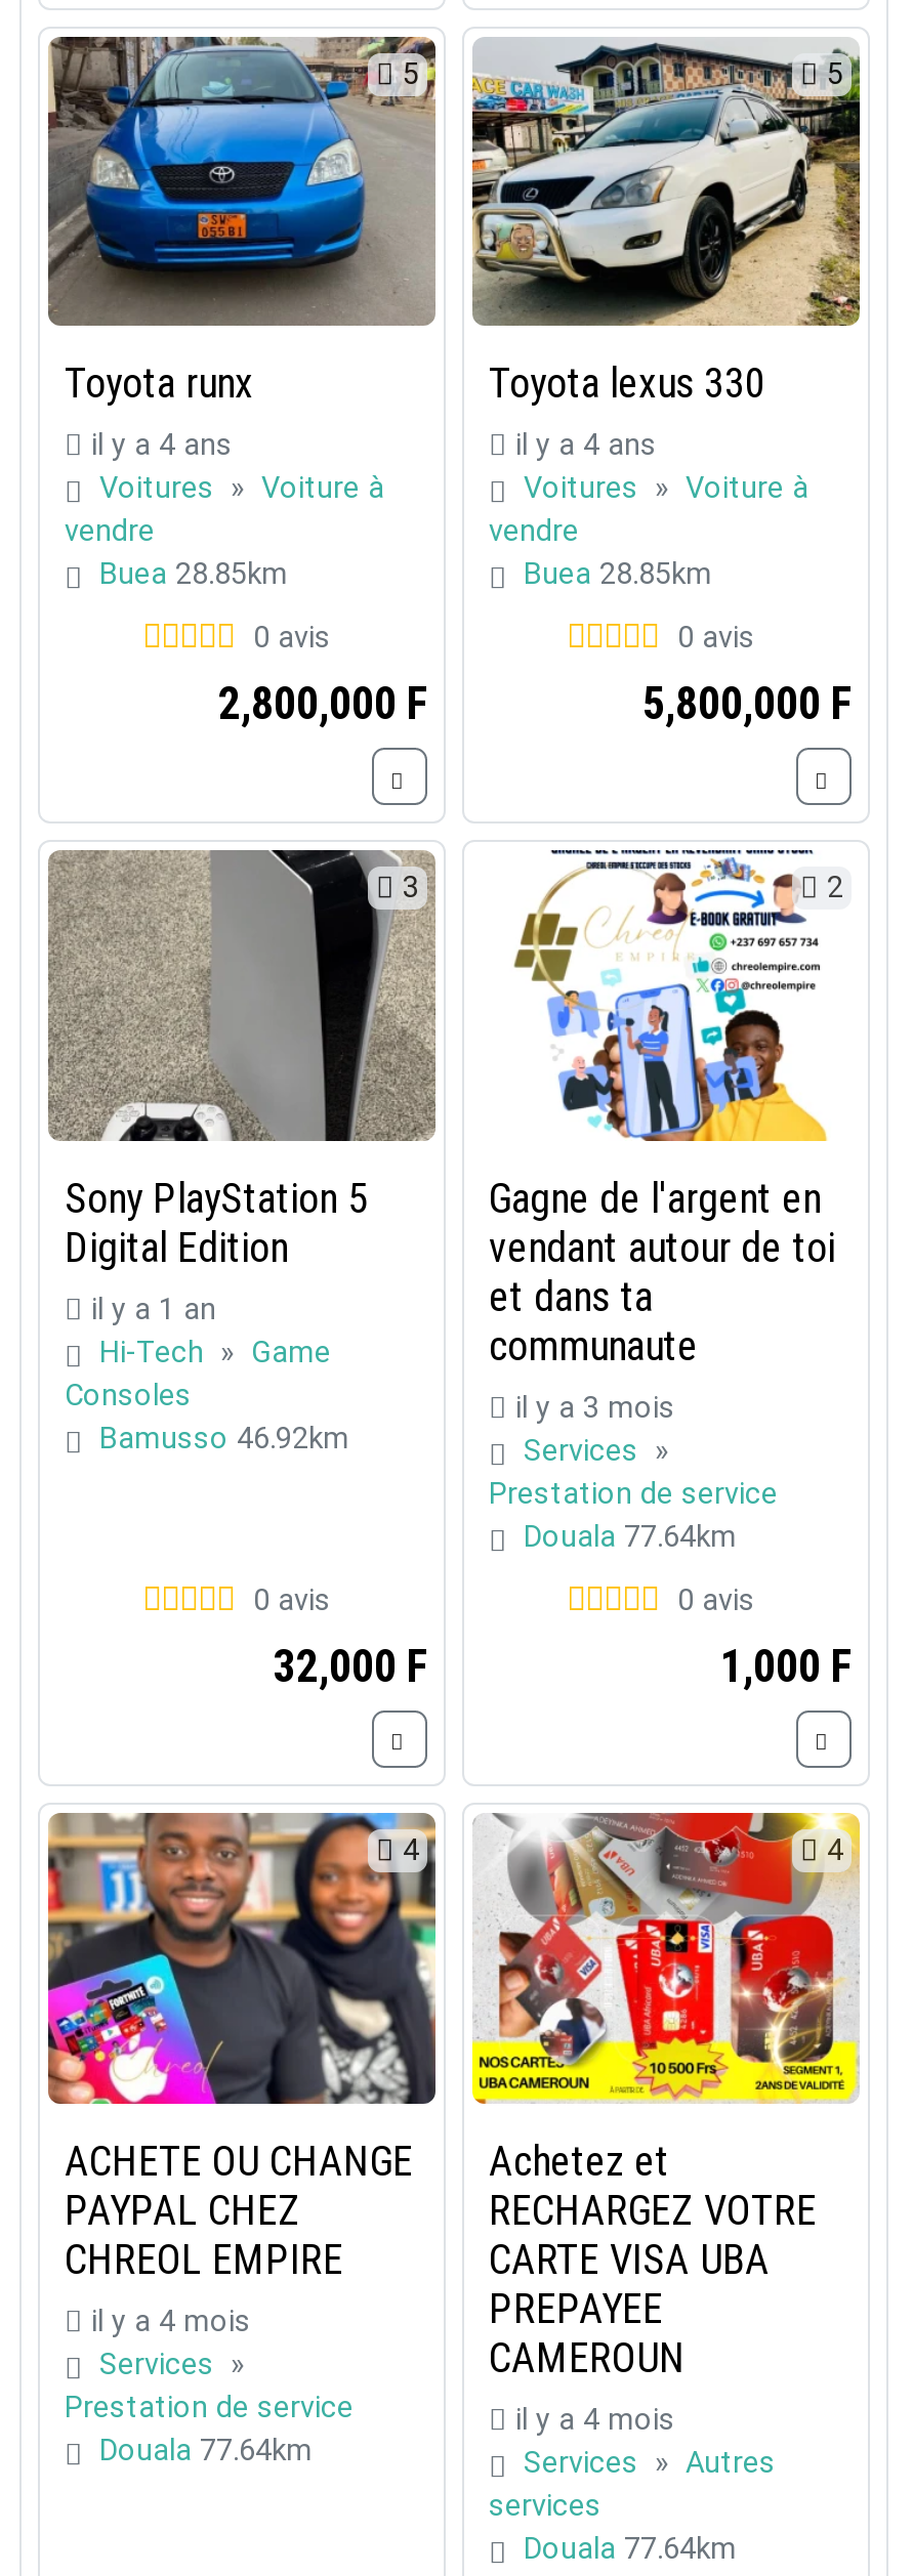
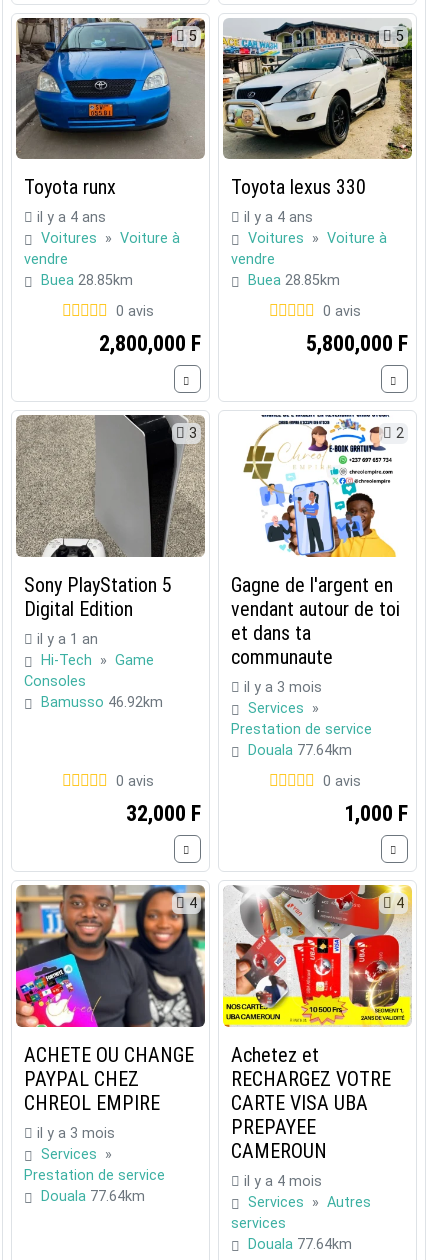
- il y a 4 mois
+ il y a 3 mois
